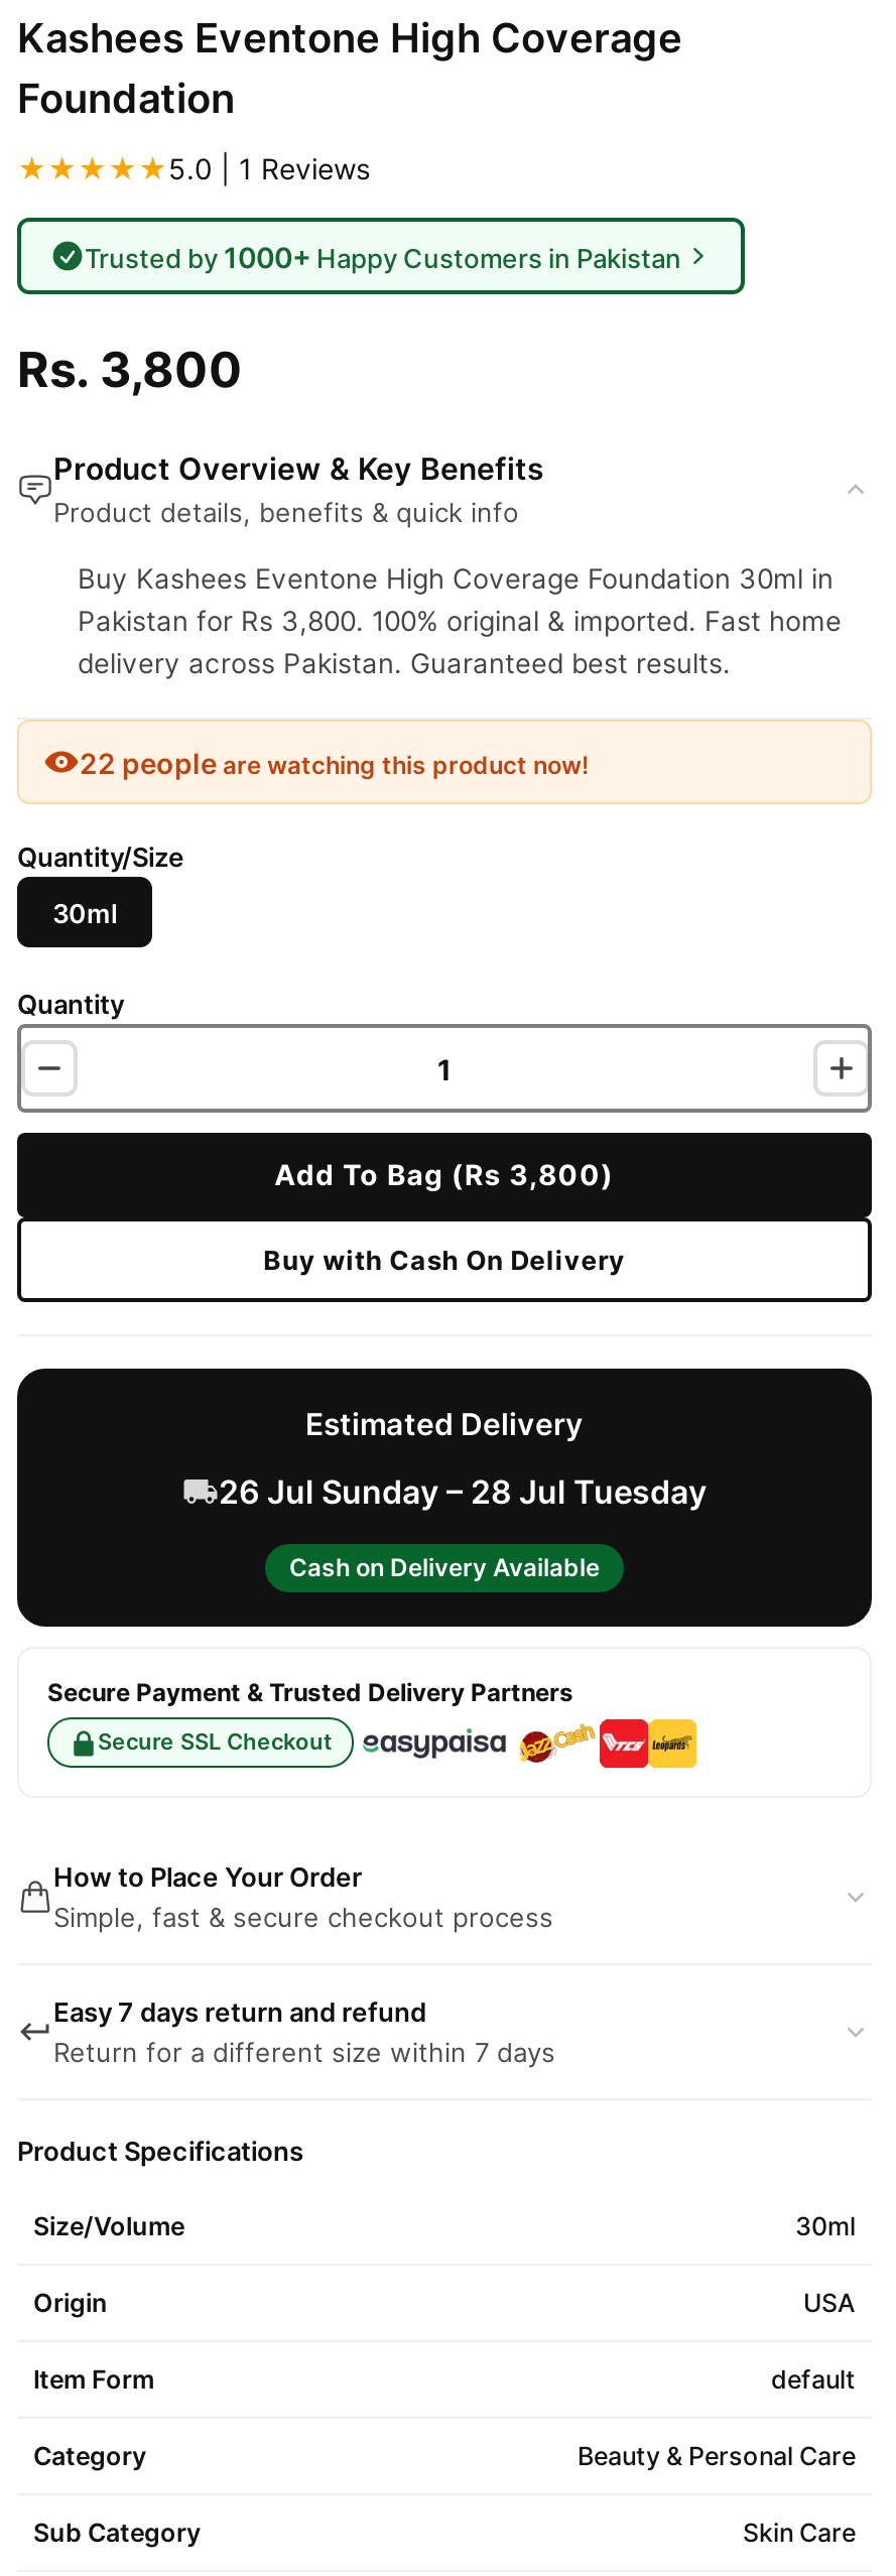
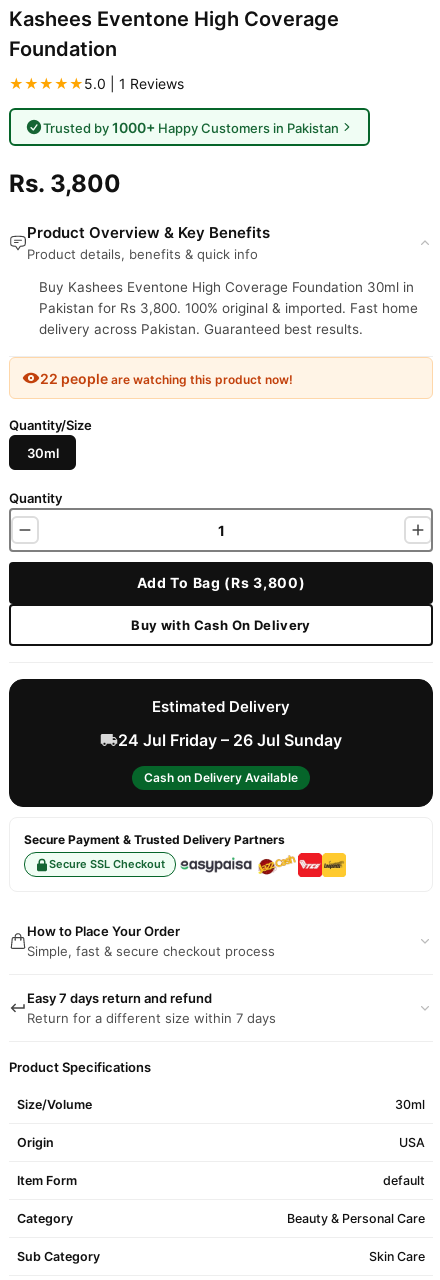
- 26 Jul Sunday – 28 Jul Tuesday
+ 24 Jul Friday – 26 Jul Sunday
